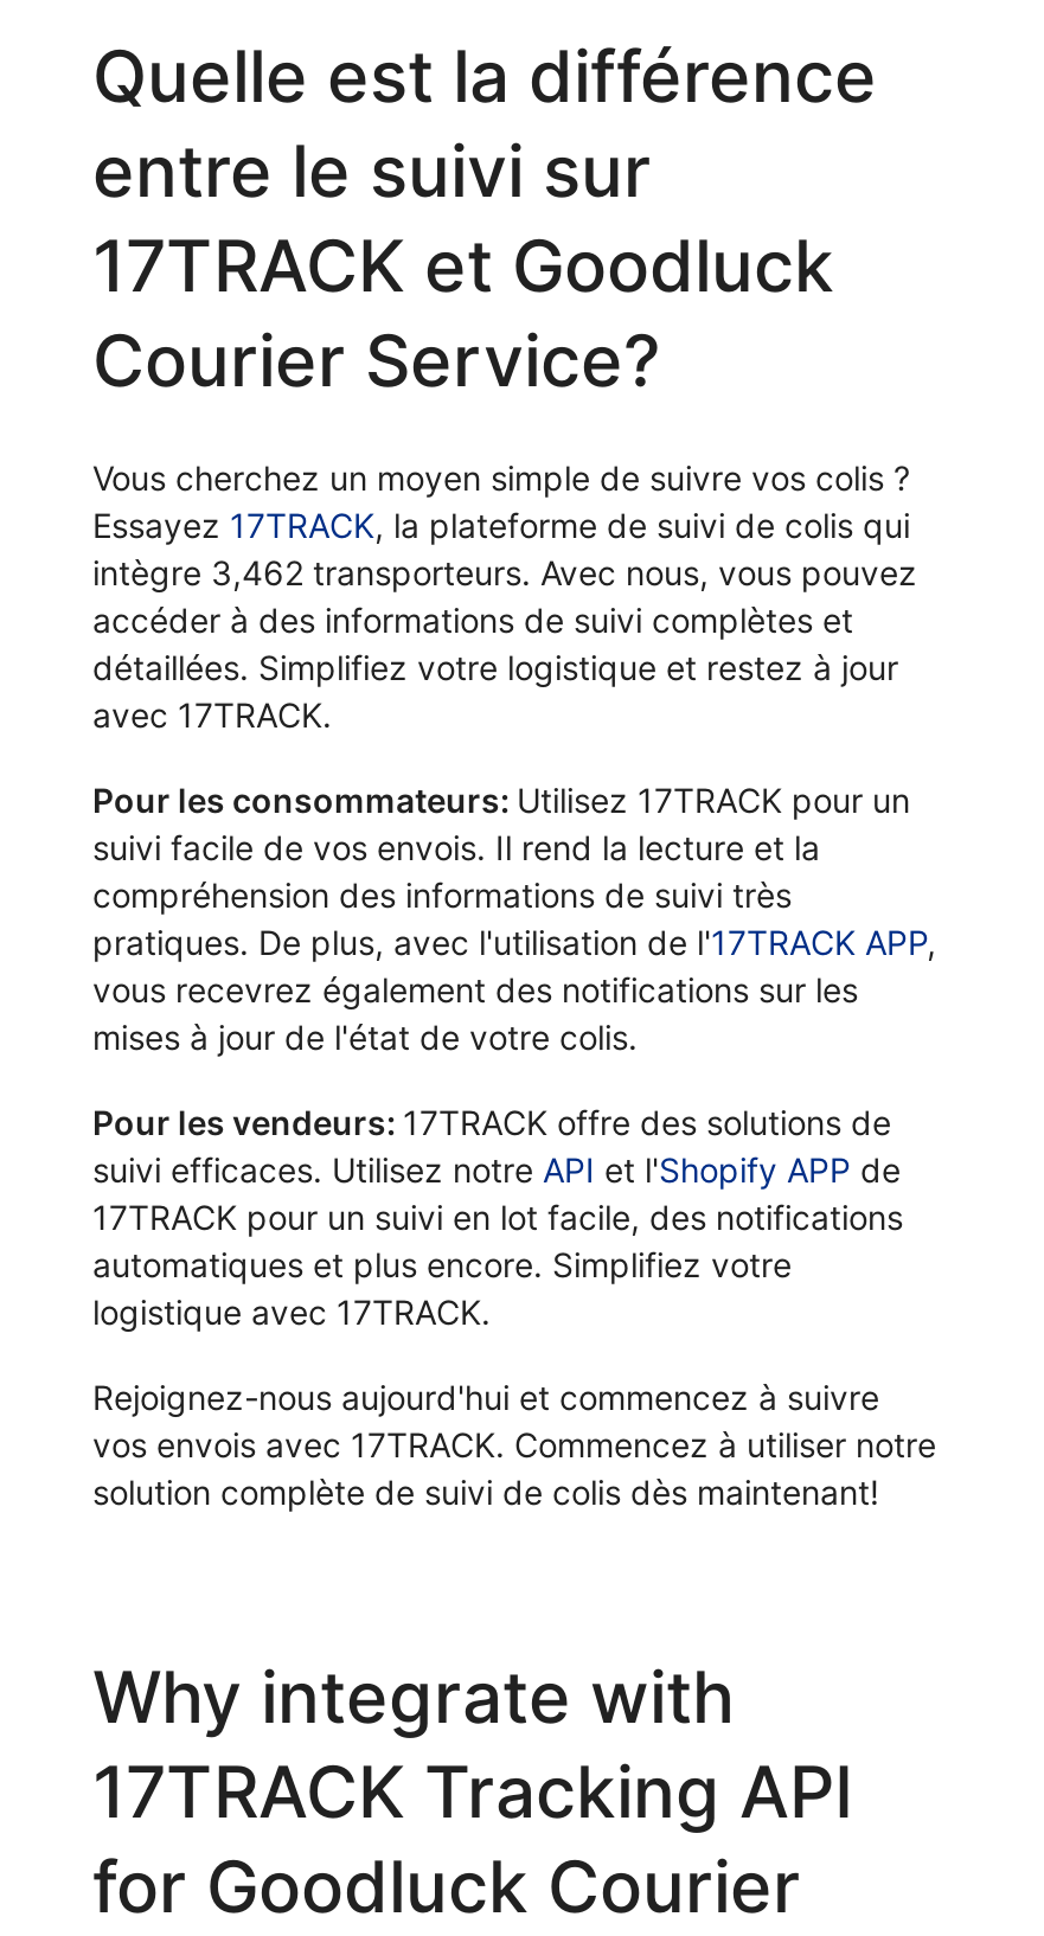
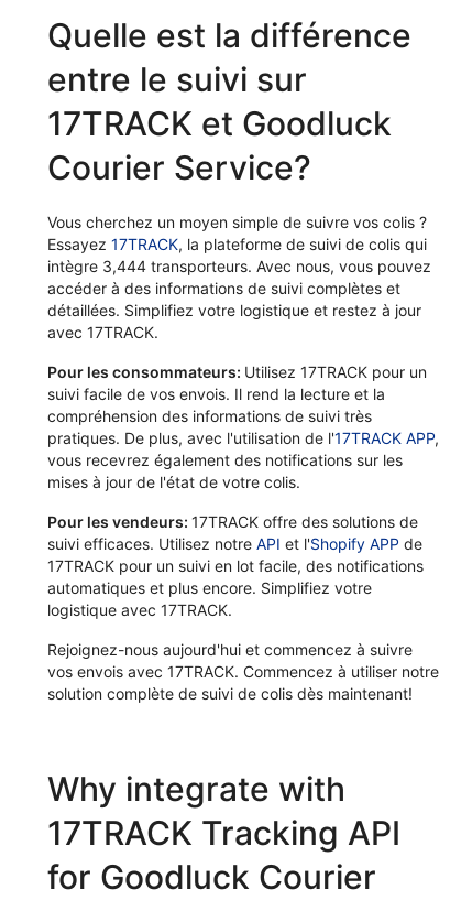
- intègre 3,462 transporteurs. Avec nous, vous pouvez
+ intègre 3,444 transporteurs. Avec nous, vous pouvez
